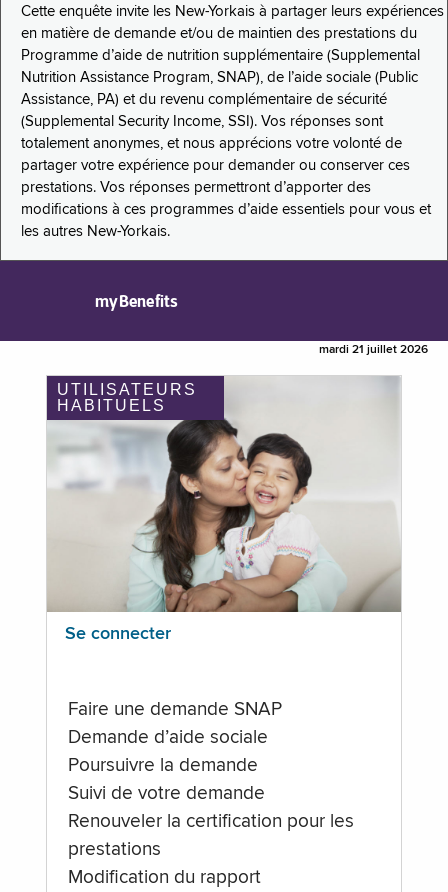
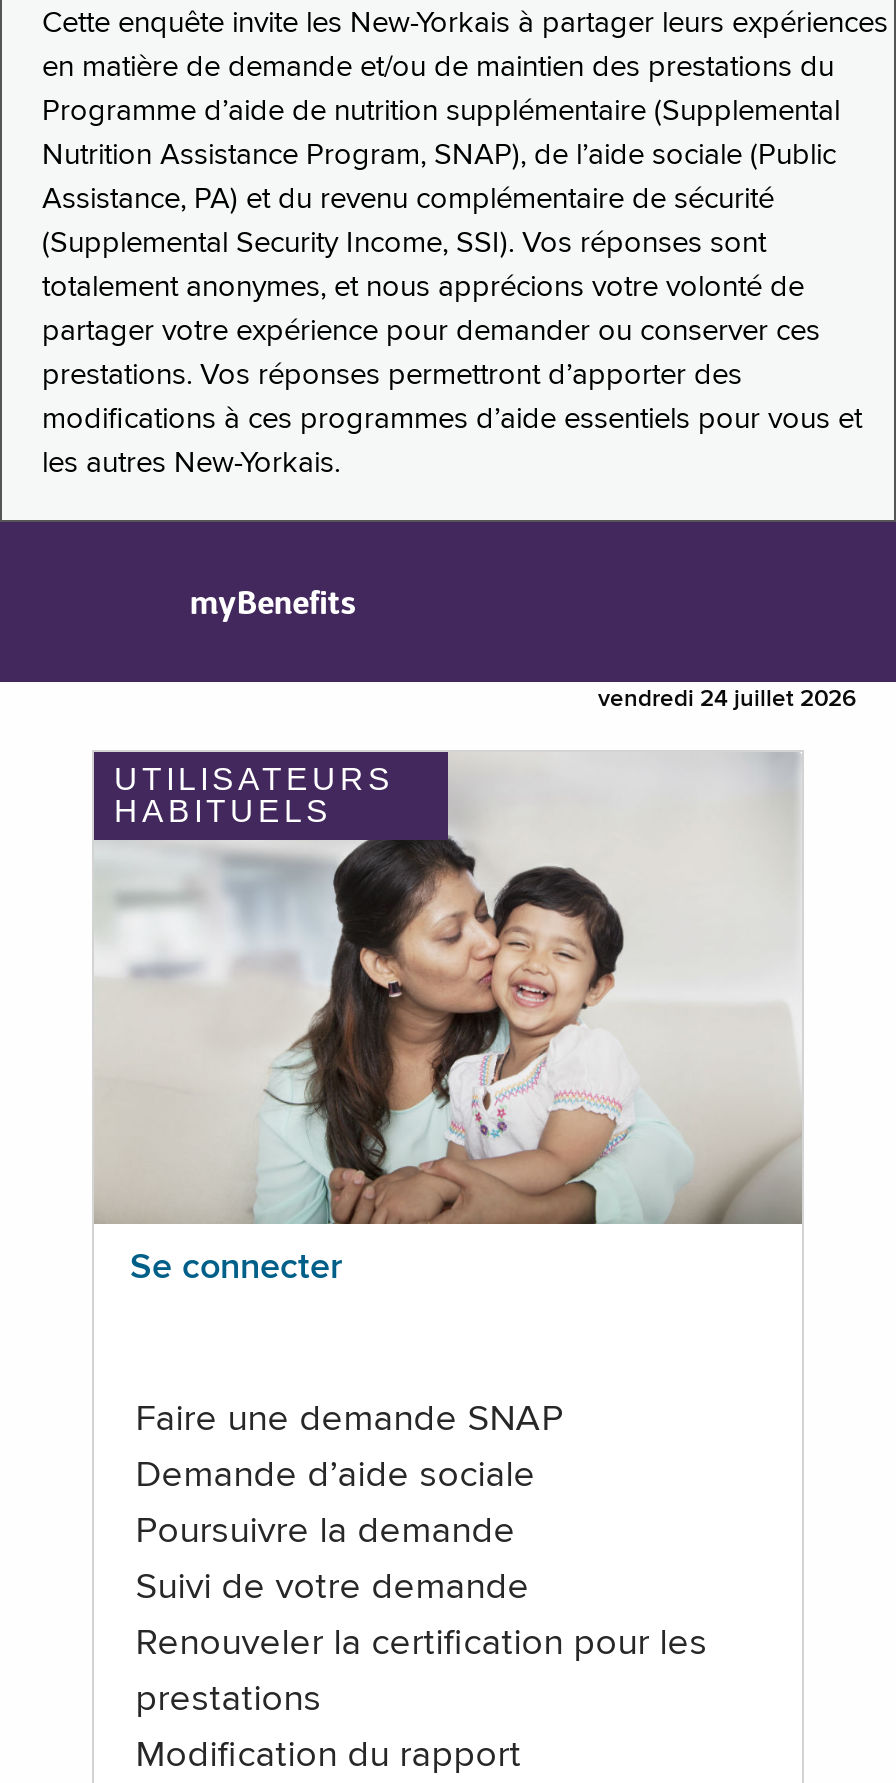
- mardi 21 juillet 2026
+ vendredi 24 juillet 2026
